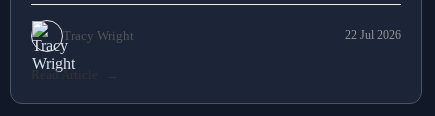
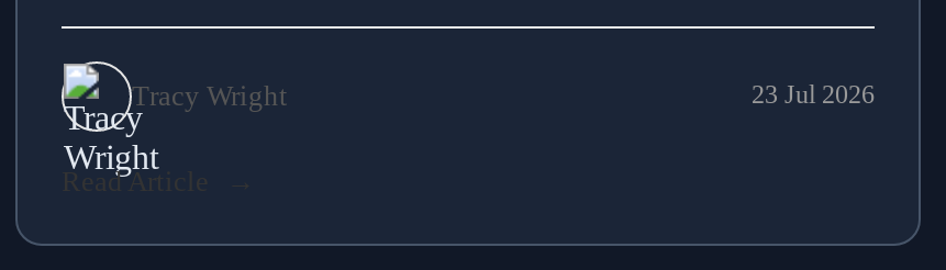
- 22 Jul 2026
+ 23 Jul 2026
